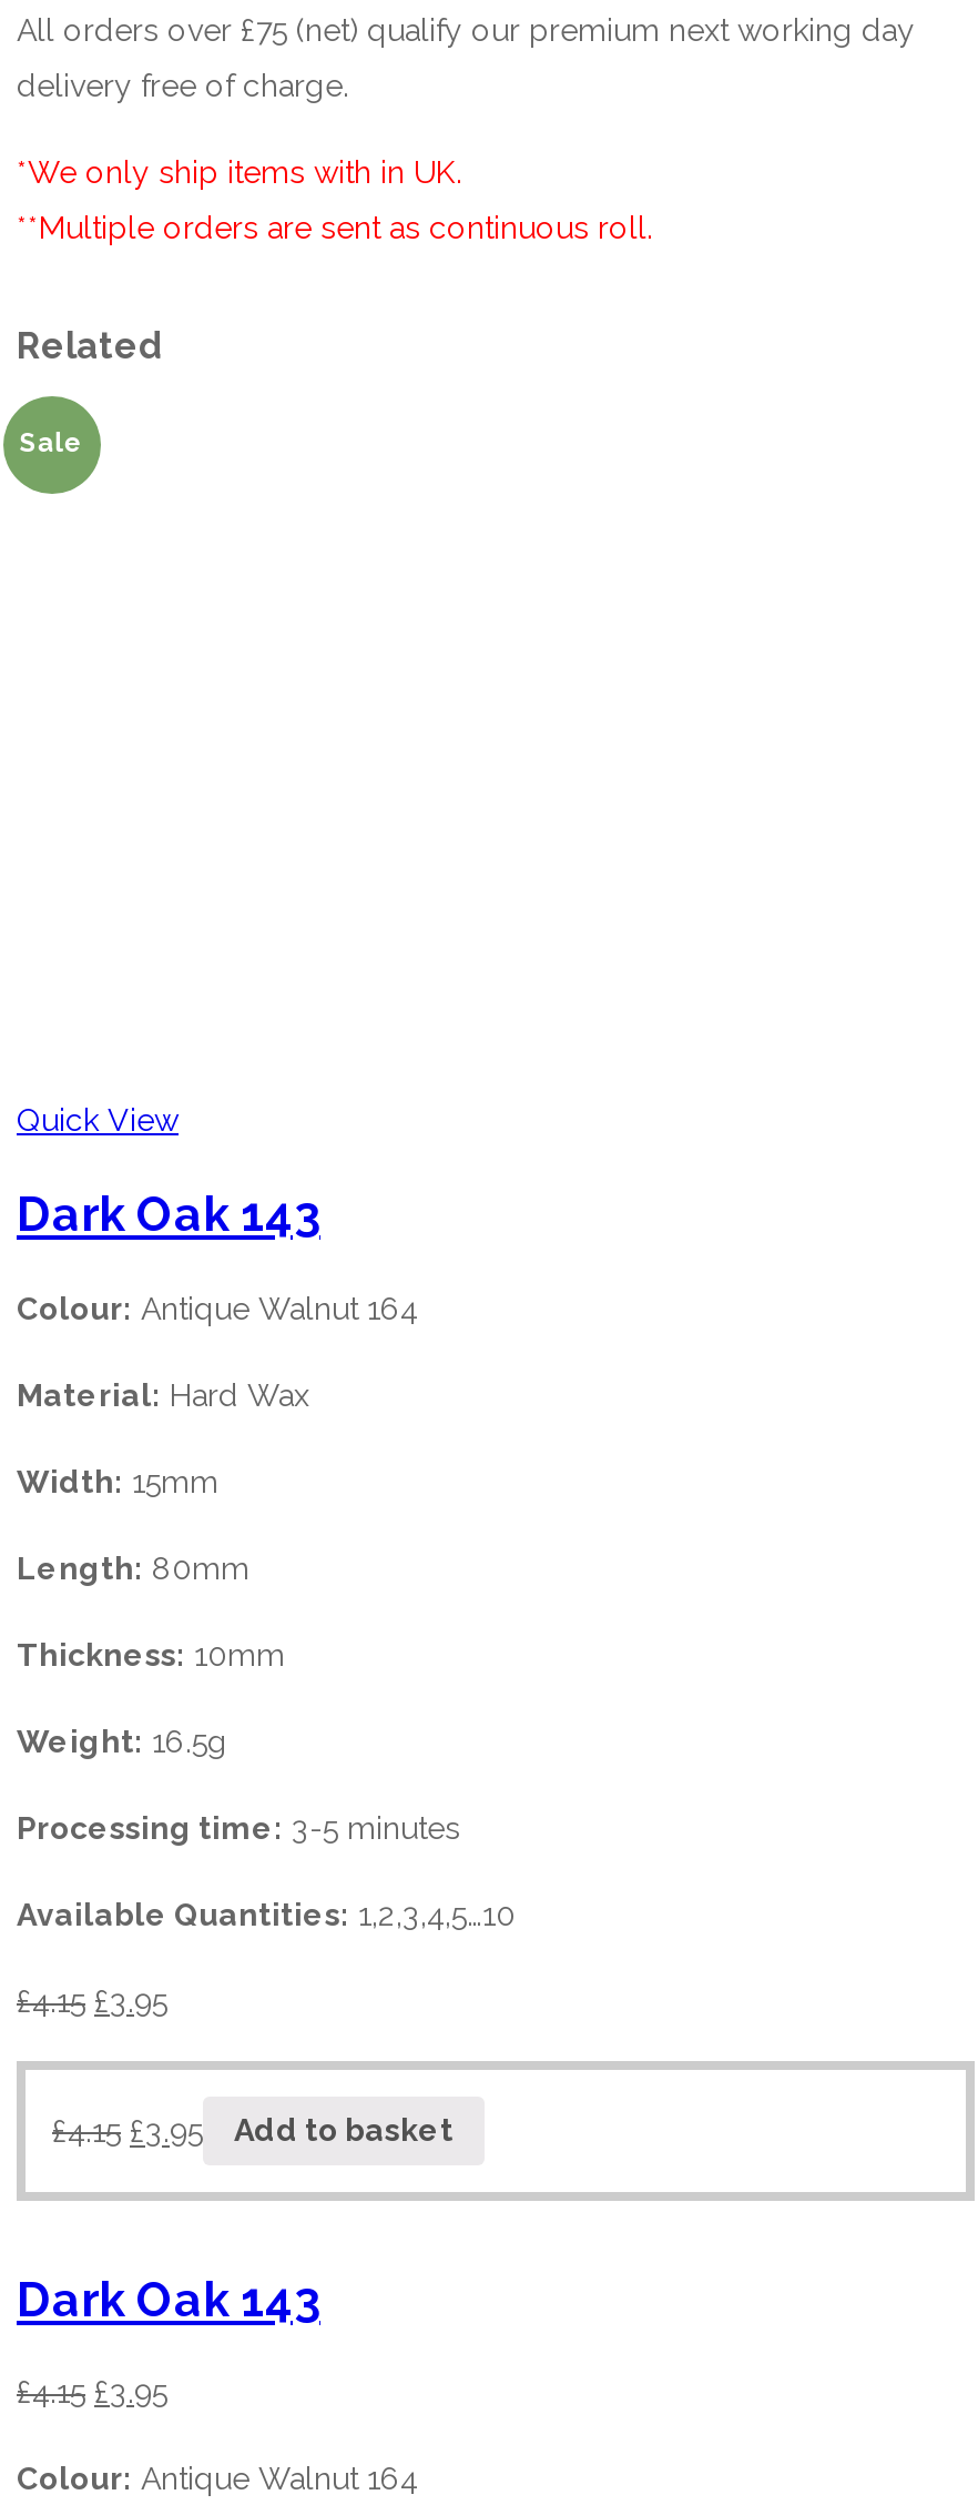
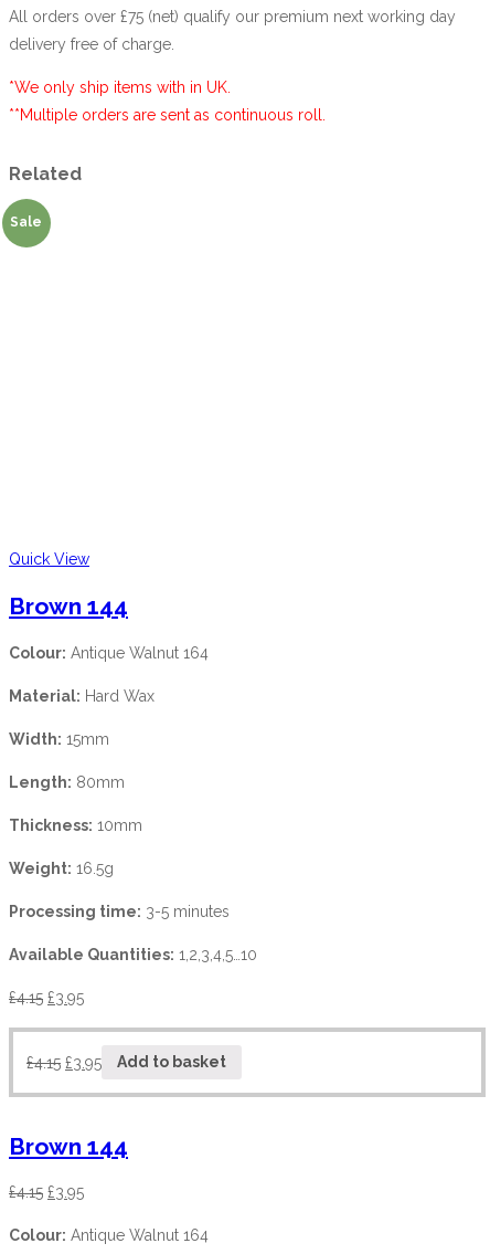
- Dark Oak 143
+ Brown 144

- Dark Oak 143
+ Brown 144
